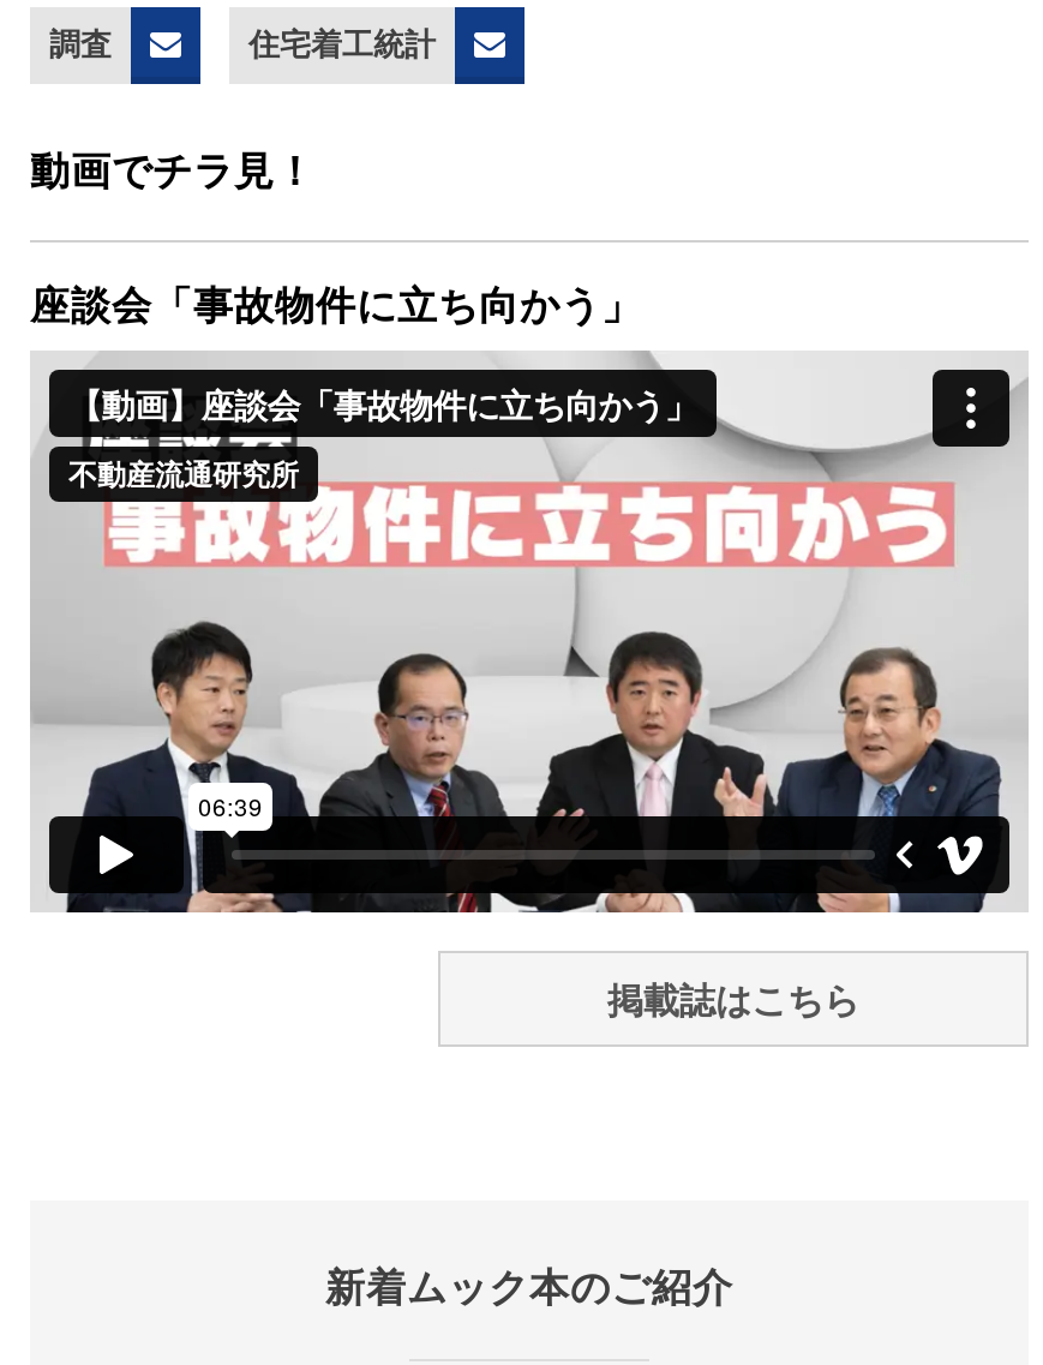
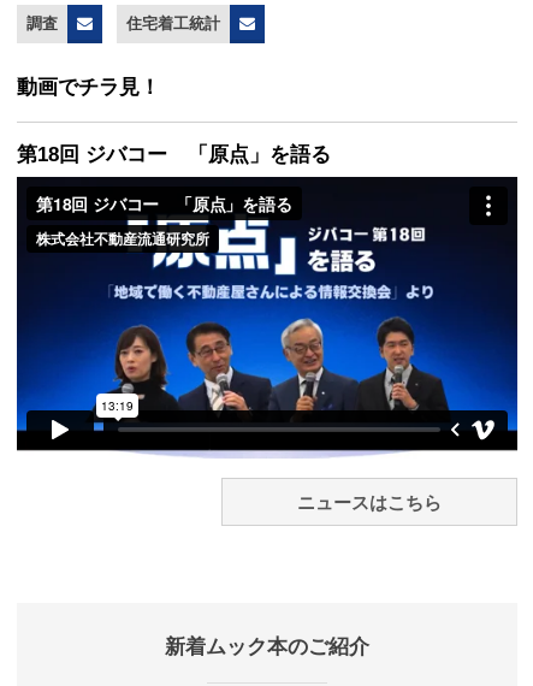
- 座談会「事故物件に立ち向かう」
+ 第18回 ジバコー 「原点」を語る

- [image]
- 掲載誌はこちら
+ [image]
+ ニュースはこちら
